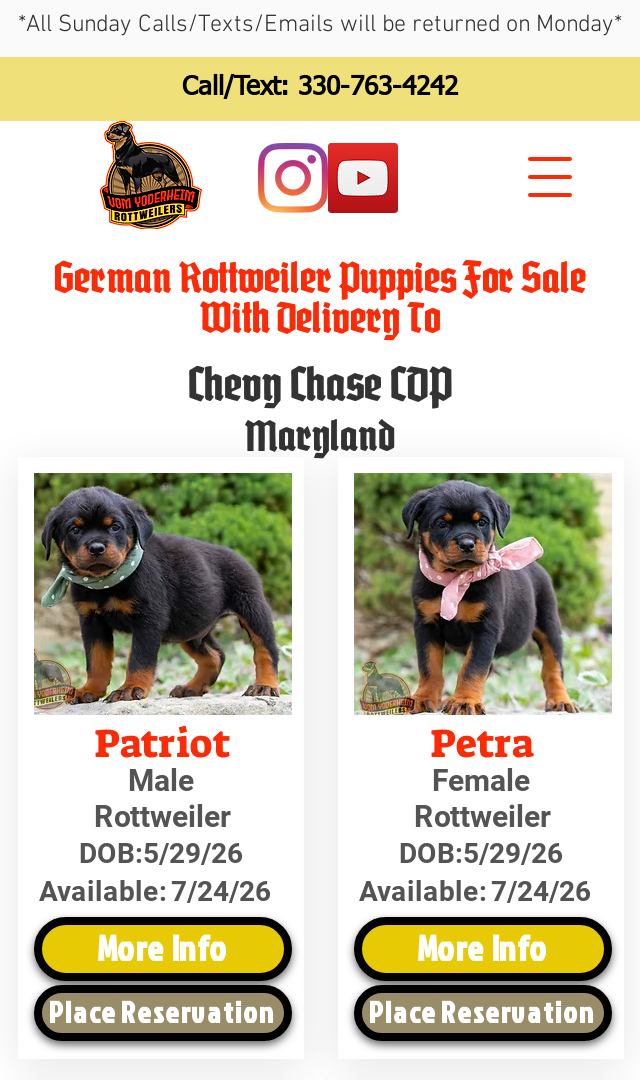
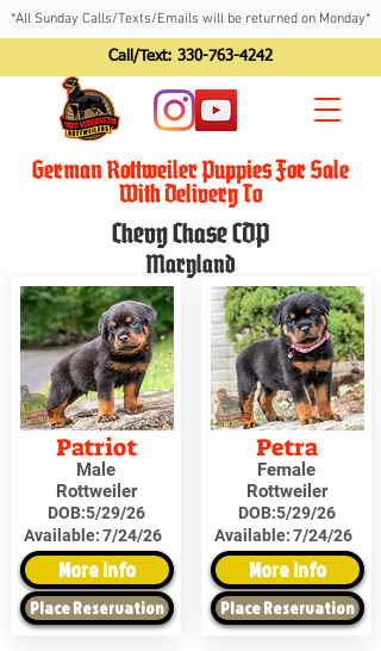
- [image]
+ [image]

- [image]
+ [image]
